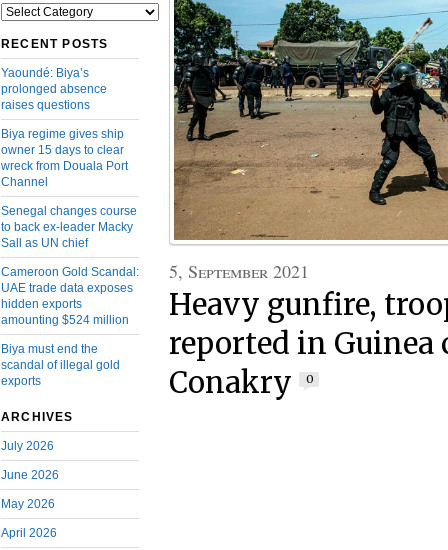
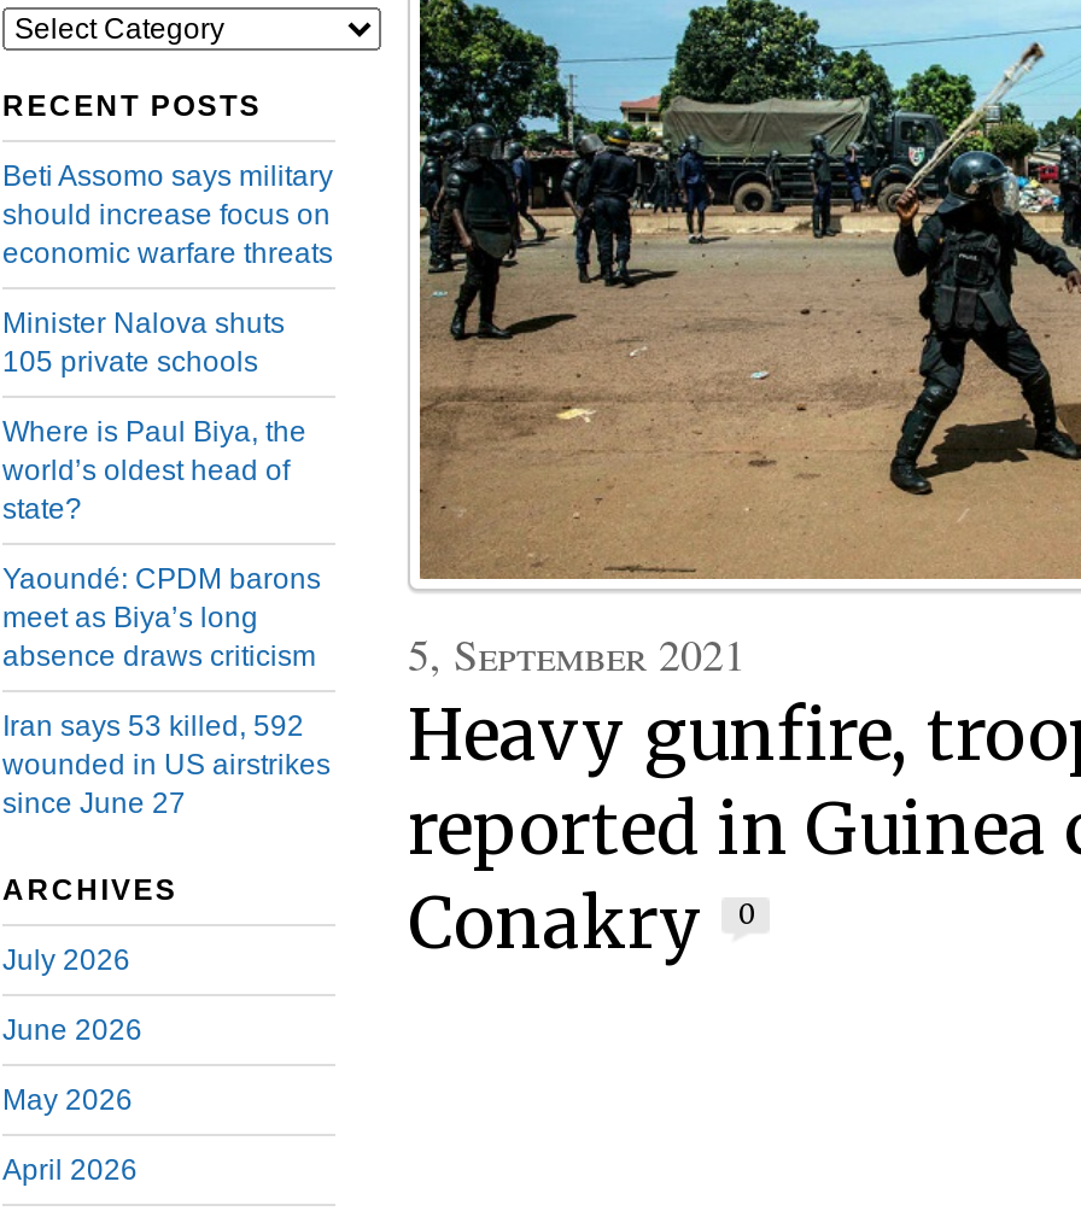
- Yaoundé: Biya’s
- prolonged absence
- raises questions
+ Beti Assomo says military
+ should increase focus on
+ economic warfare threats

- Biya regime gives ship
- owner 15 days to clear
- wreck from Douala Port
- Channel
+ Minister Nalova shuts
+ 105 private schools

- Senegal changes course
- to back ex-leader Macky
- Sall as UN chief
+ Where is Paul Biya, the
+ world’s oldest head of
+ state?

- Cameroon Gold Scandal:
- UAE trade data exposes
- hidden exports
- amounting $524 million
+ Yaoundé: CPDM barons
+ meet as Biya’s long
+ absence draws criticism

- Biya must end the
- scandal of illegal gold
- exports
+ Iran says 53 killed, 592
+ wounded in US airstrikes
+ since June 27
